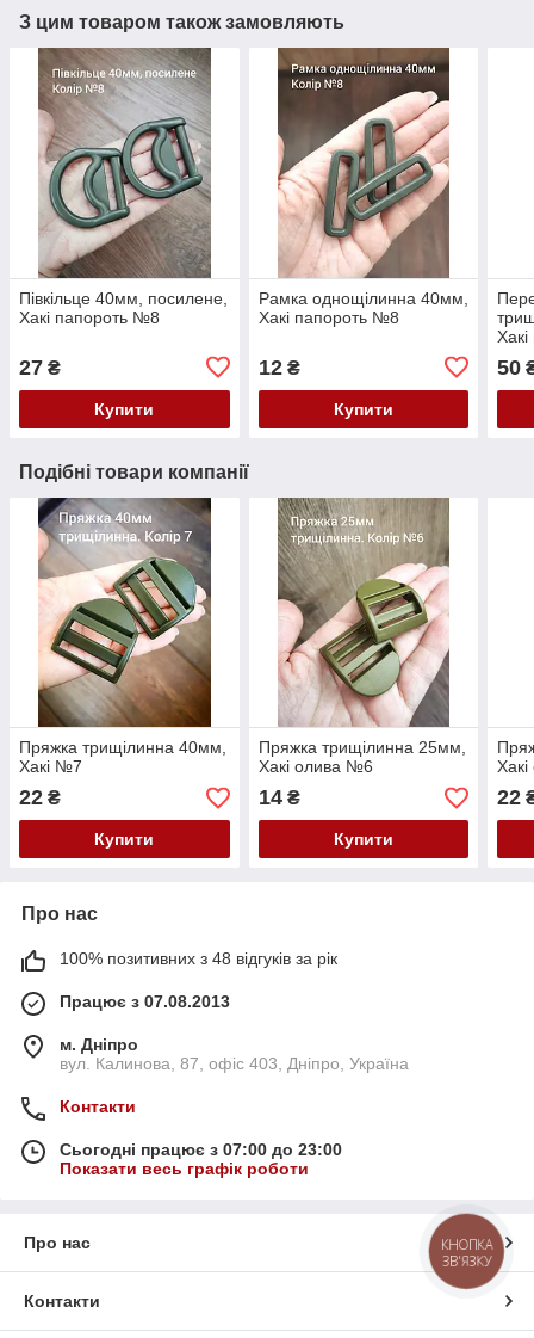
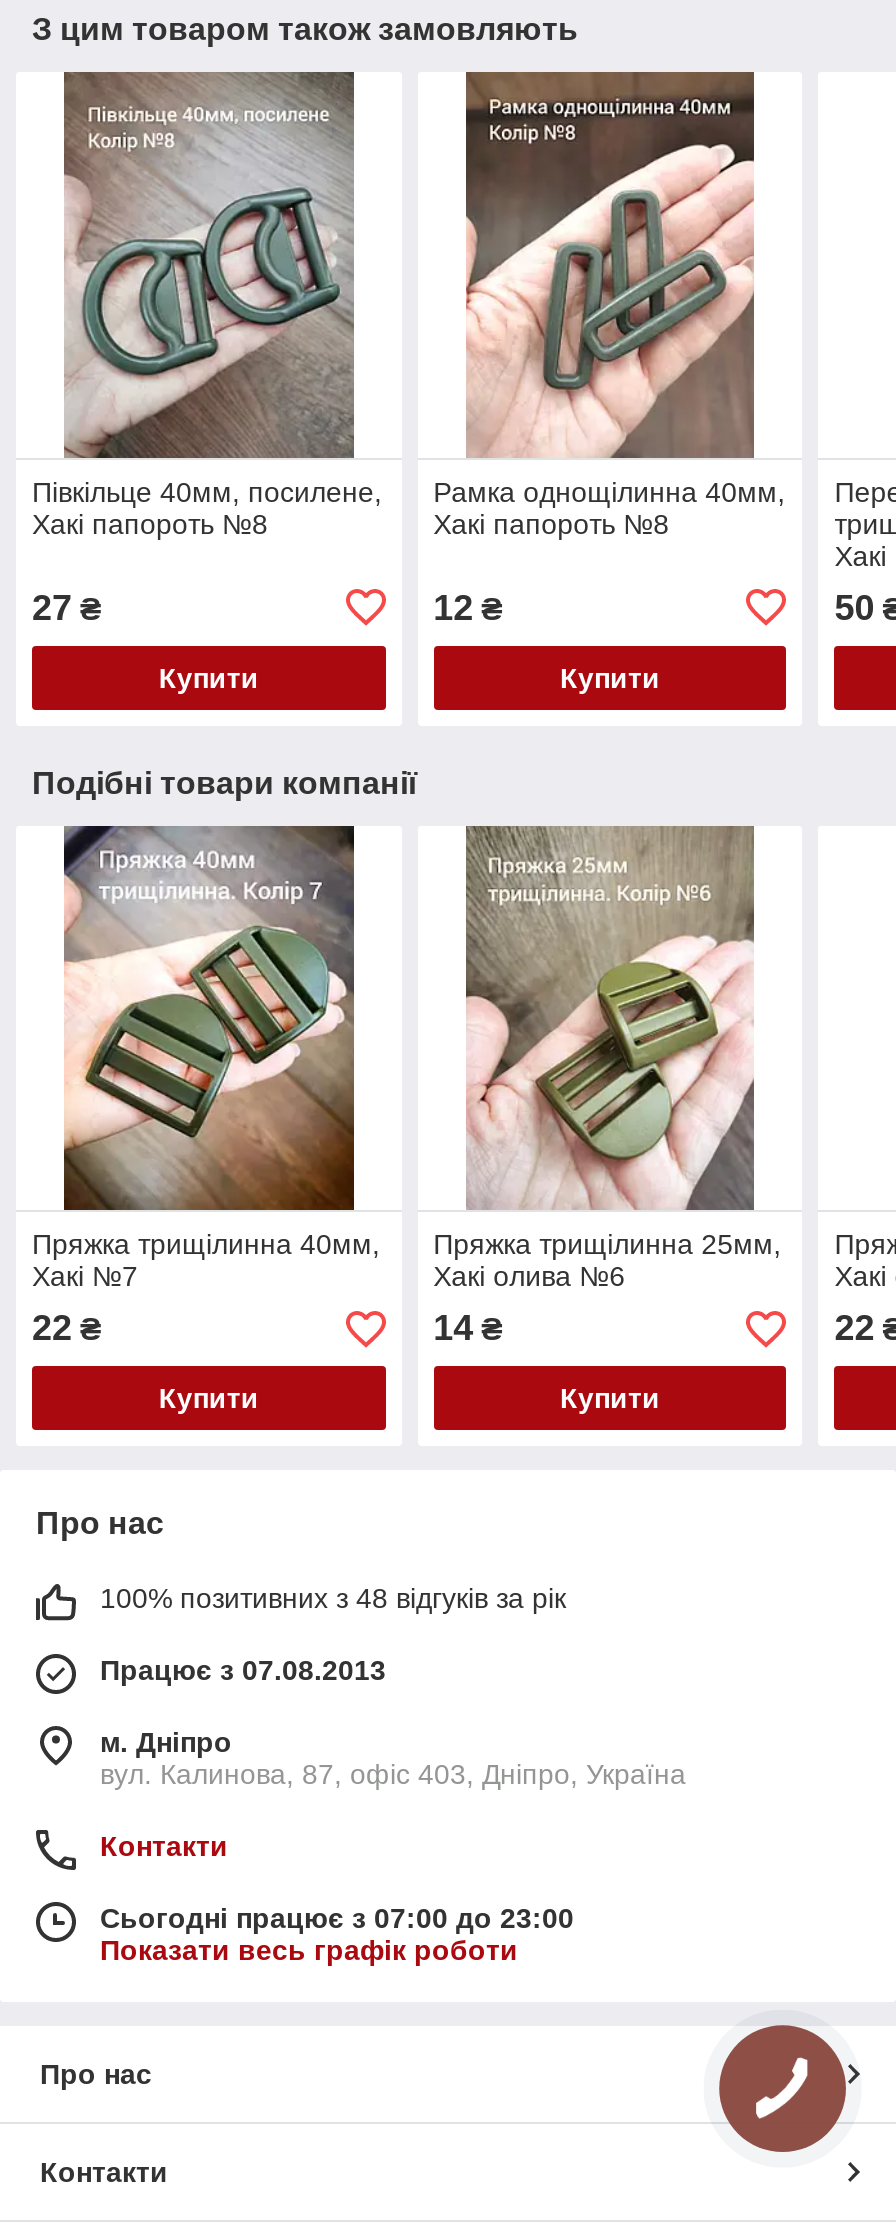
- КНОПКА
- ЗВ'ЯЗКУ
